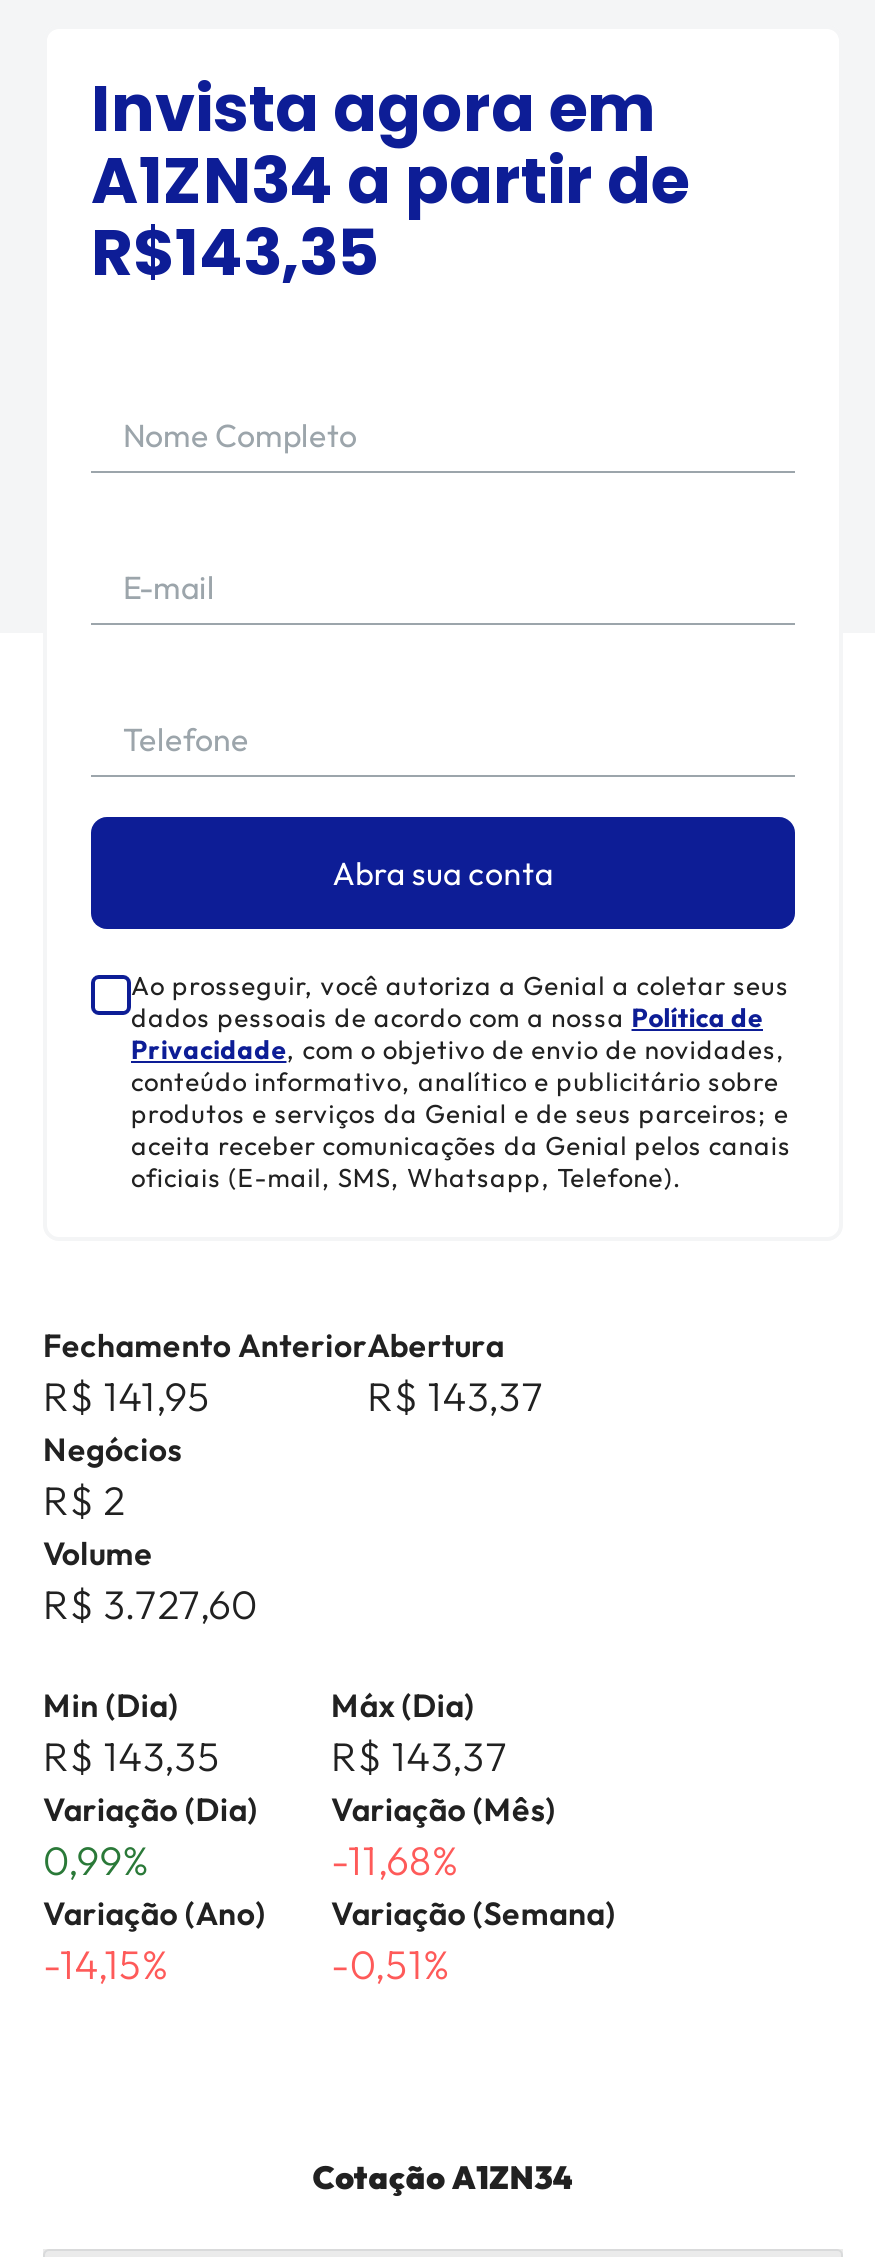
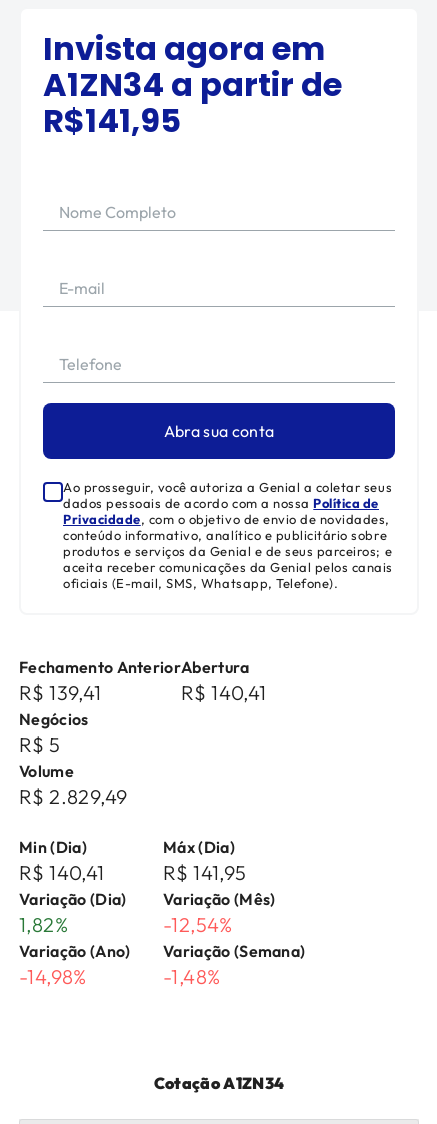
- R$143,35
+ R$141,95

- R$ 141,95
+ R$ 139,41

- R$ 143,37
+ R$ 140,41

- R$ 2
+ R$ 5

- R$ 3.727,60
+ R$ 2.829,49

- R$ 143,35
+ R$ 140,41

- R$ 143,37
+ R$ 141,95

- 0,99%
+ 1,82%

- -11,68%
+ -12,54%

- -14,15%
+ -14,98%

- -0,51%
+ -1,48%
